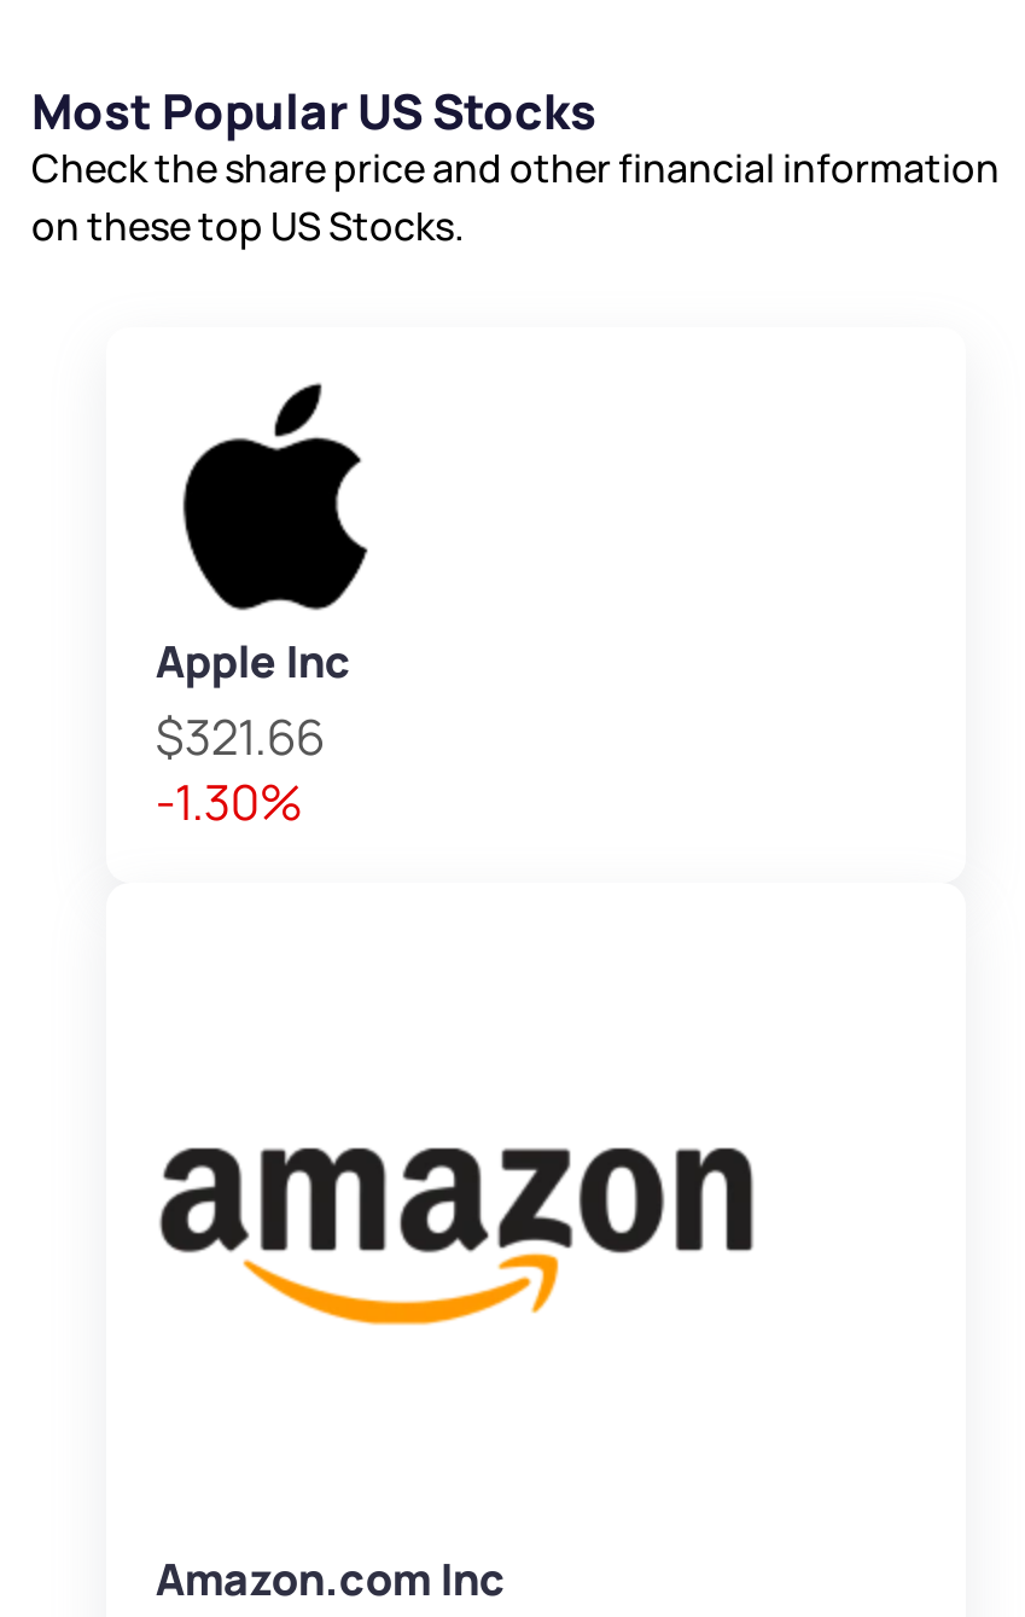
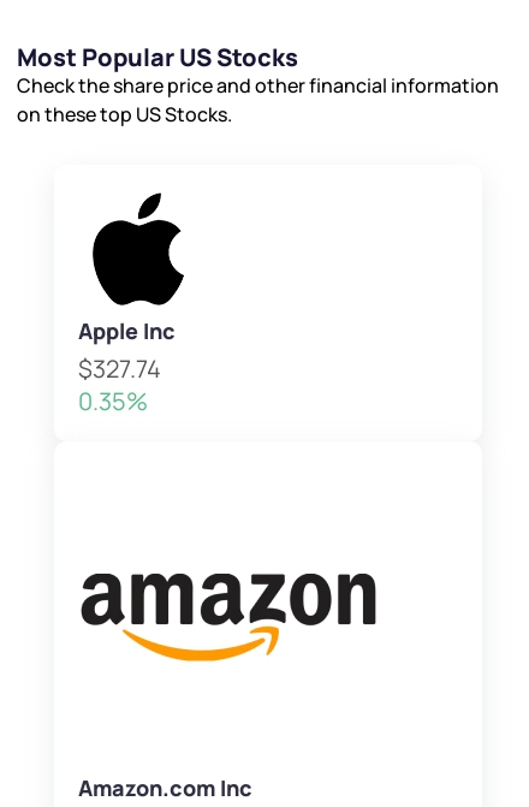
- $321.66
+ $327.74

- -1.30%
+ 0.35%
